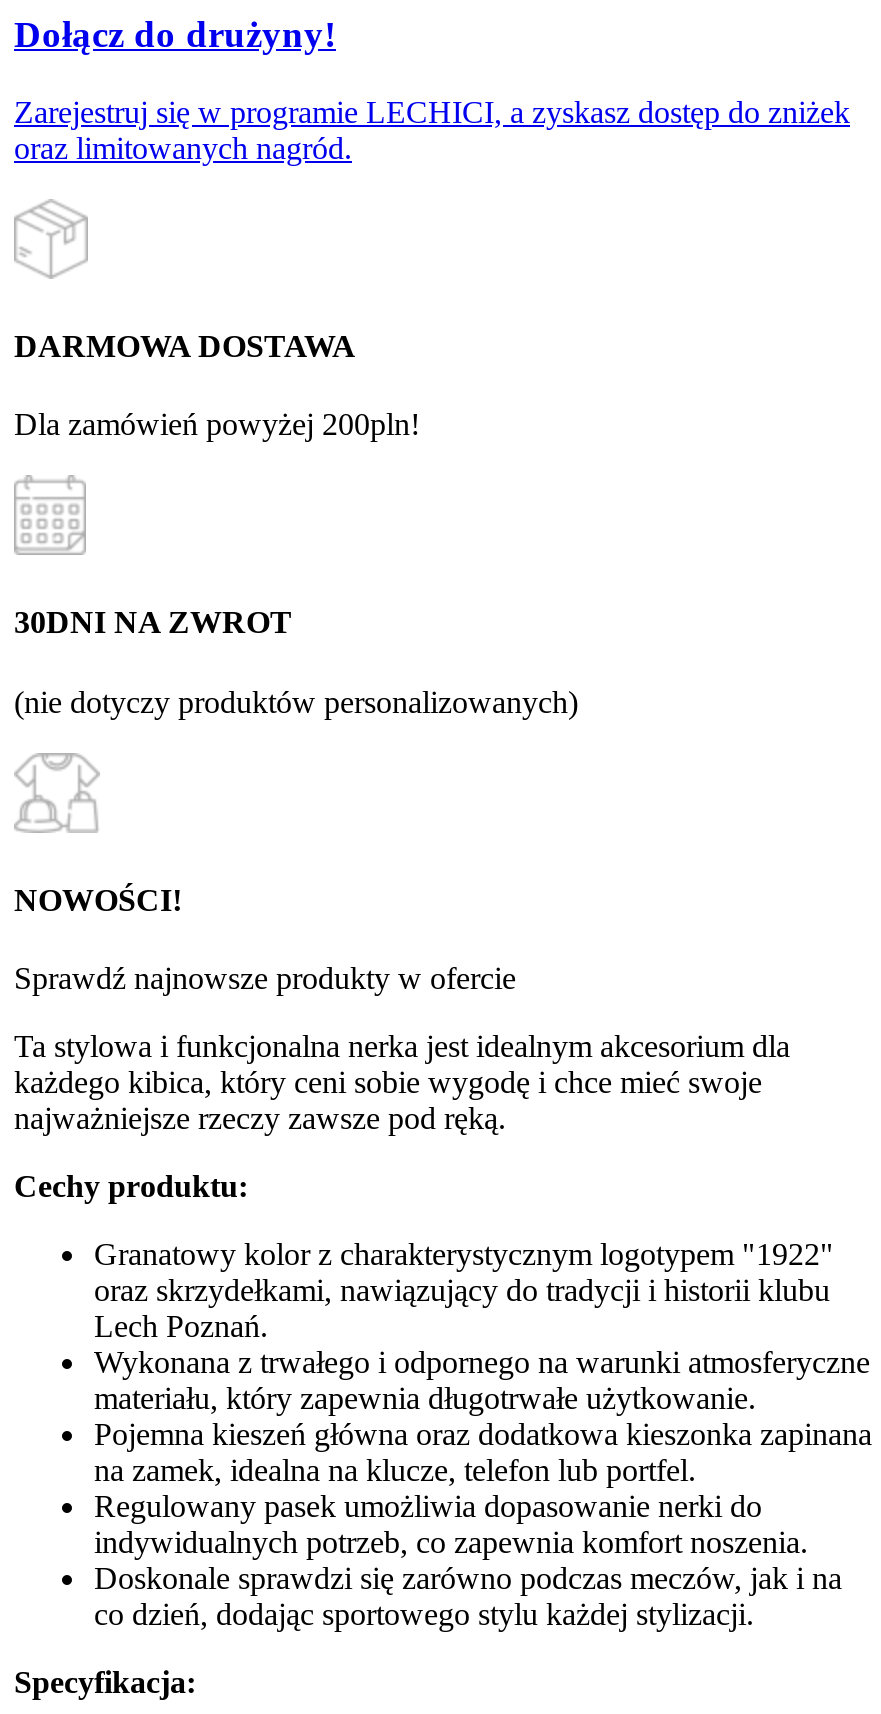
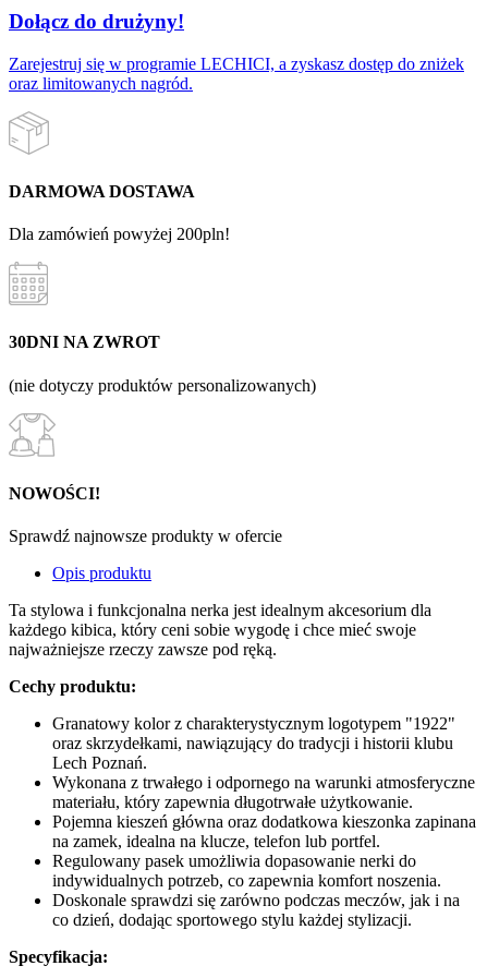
+ Opis produktu
